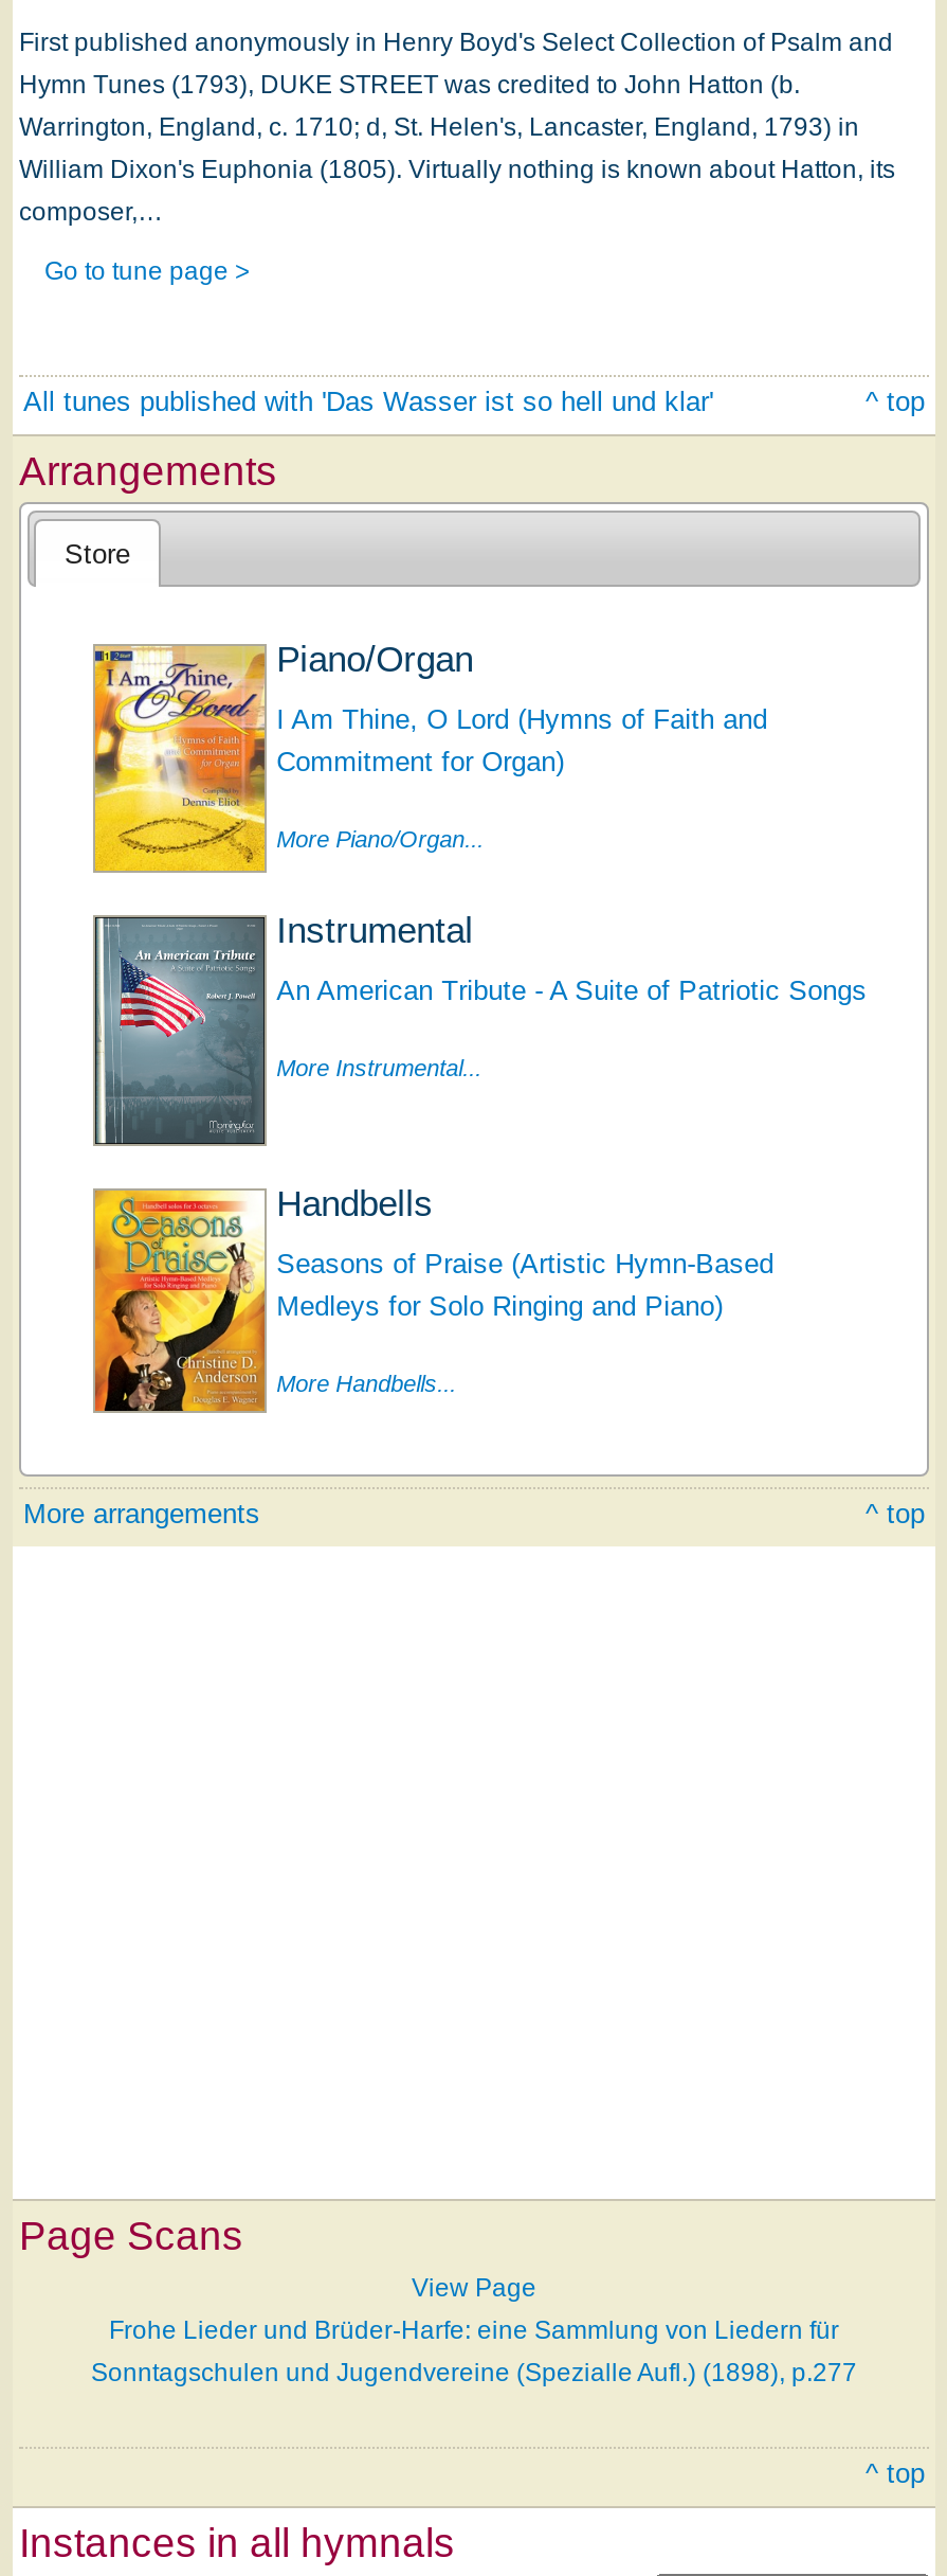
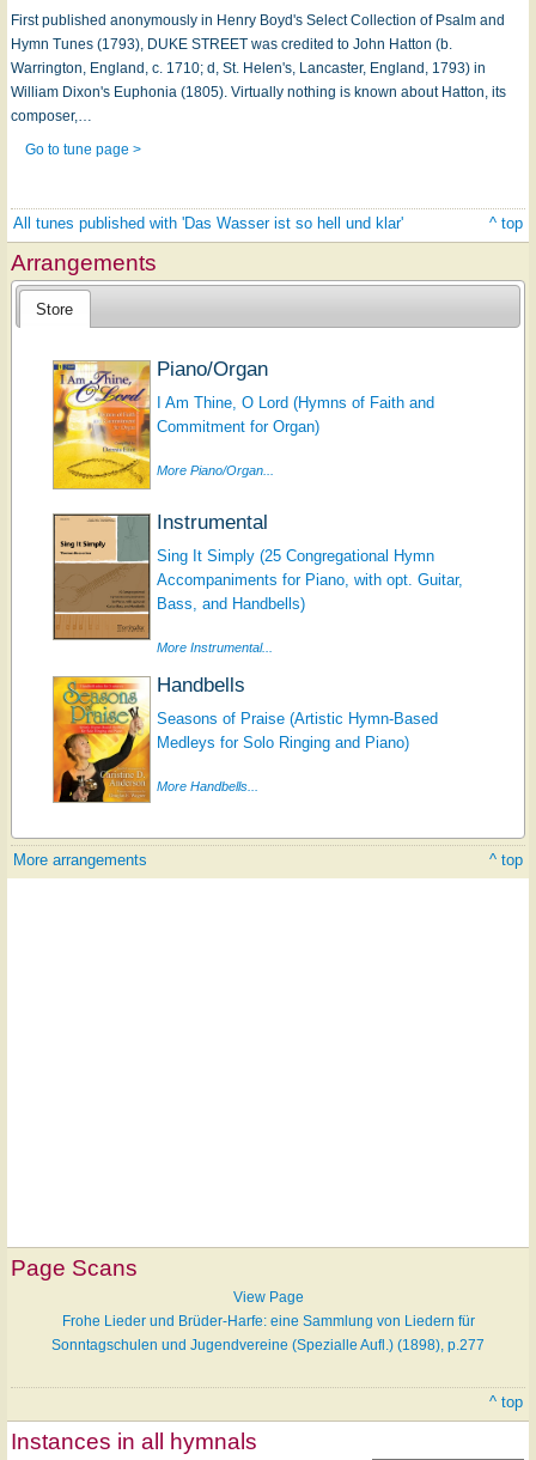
- [image]
- An American Tribute - A Suite of Patriotic Songs
+ [image]
+ Sing It Simply (25 Congregational Hymn
+ Accompaniments for Piano, with opt. Guitar,
+ Bass, and Handbells)

moved down: More Instrumental...
